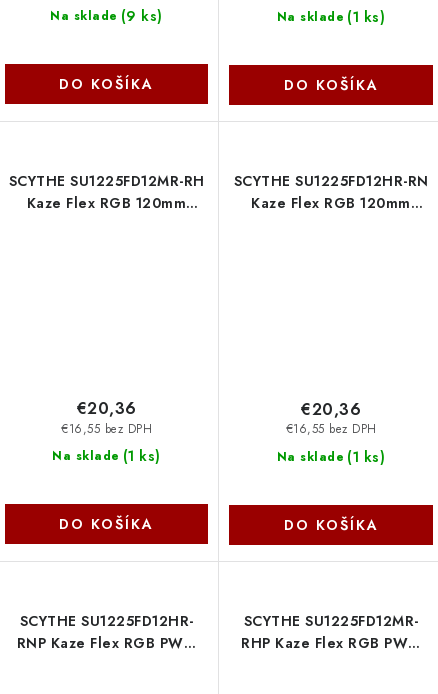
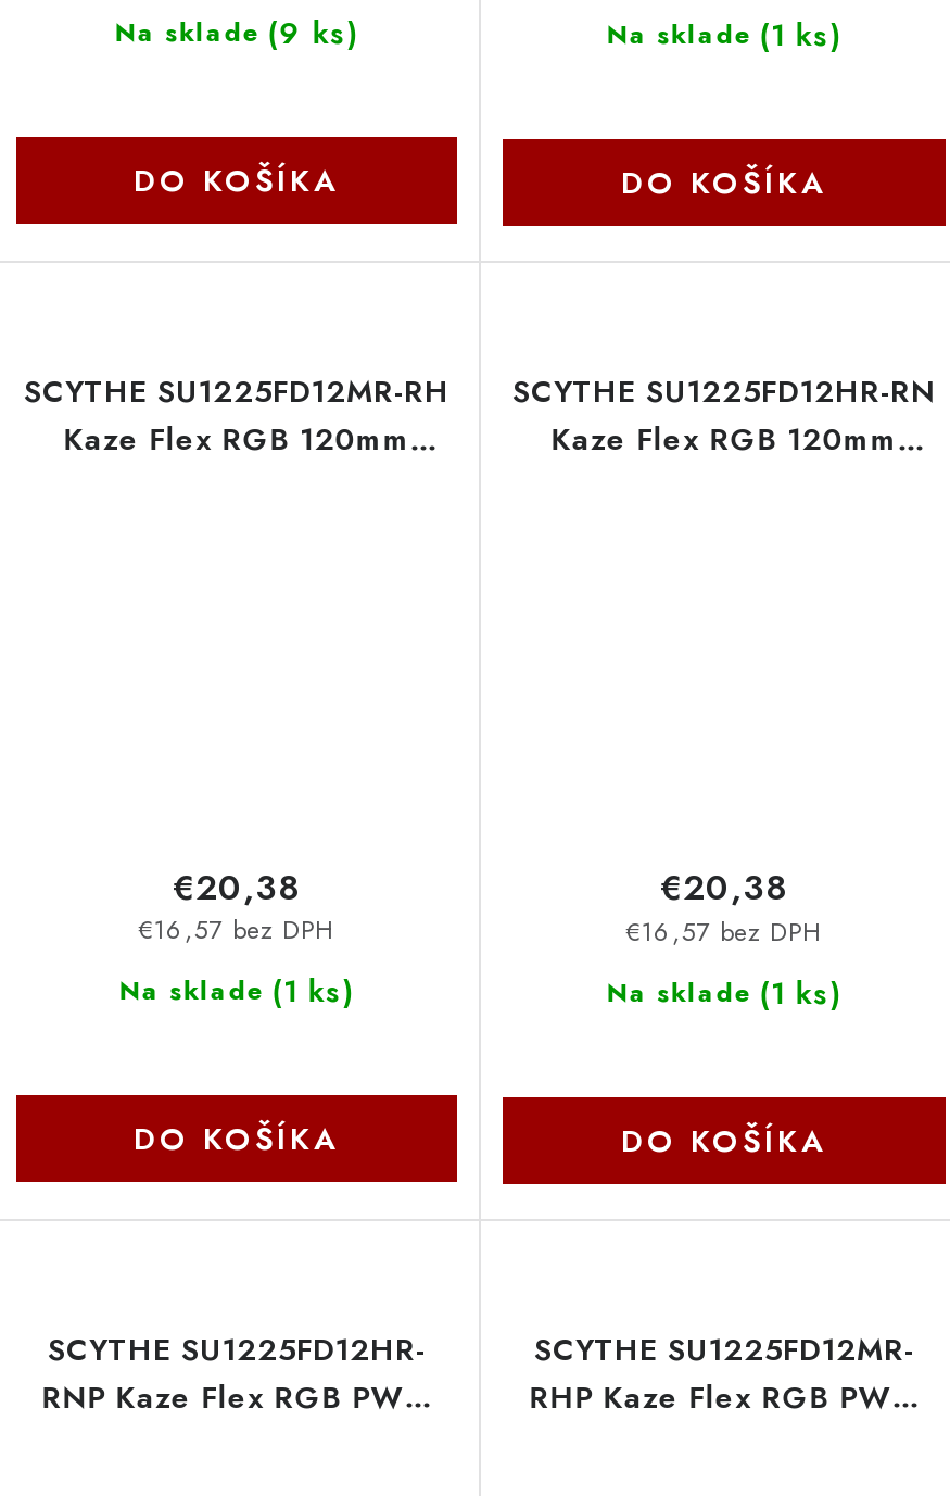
- €20,36
+ €20,38

- €20,36
+ €20,38

- €16,55 bez DPH
+ €16,57 bez DPH

- €16,55 bez DPH
+ €16,57 bez DPH
